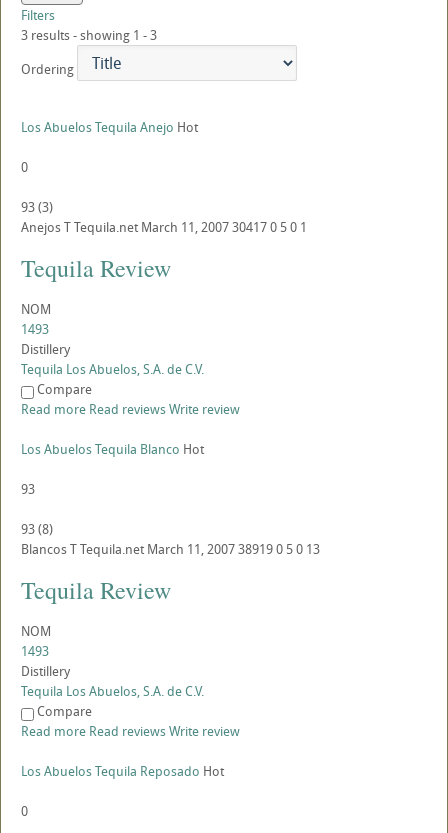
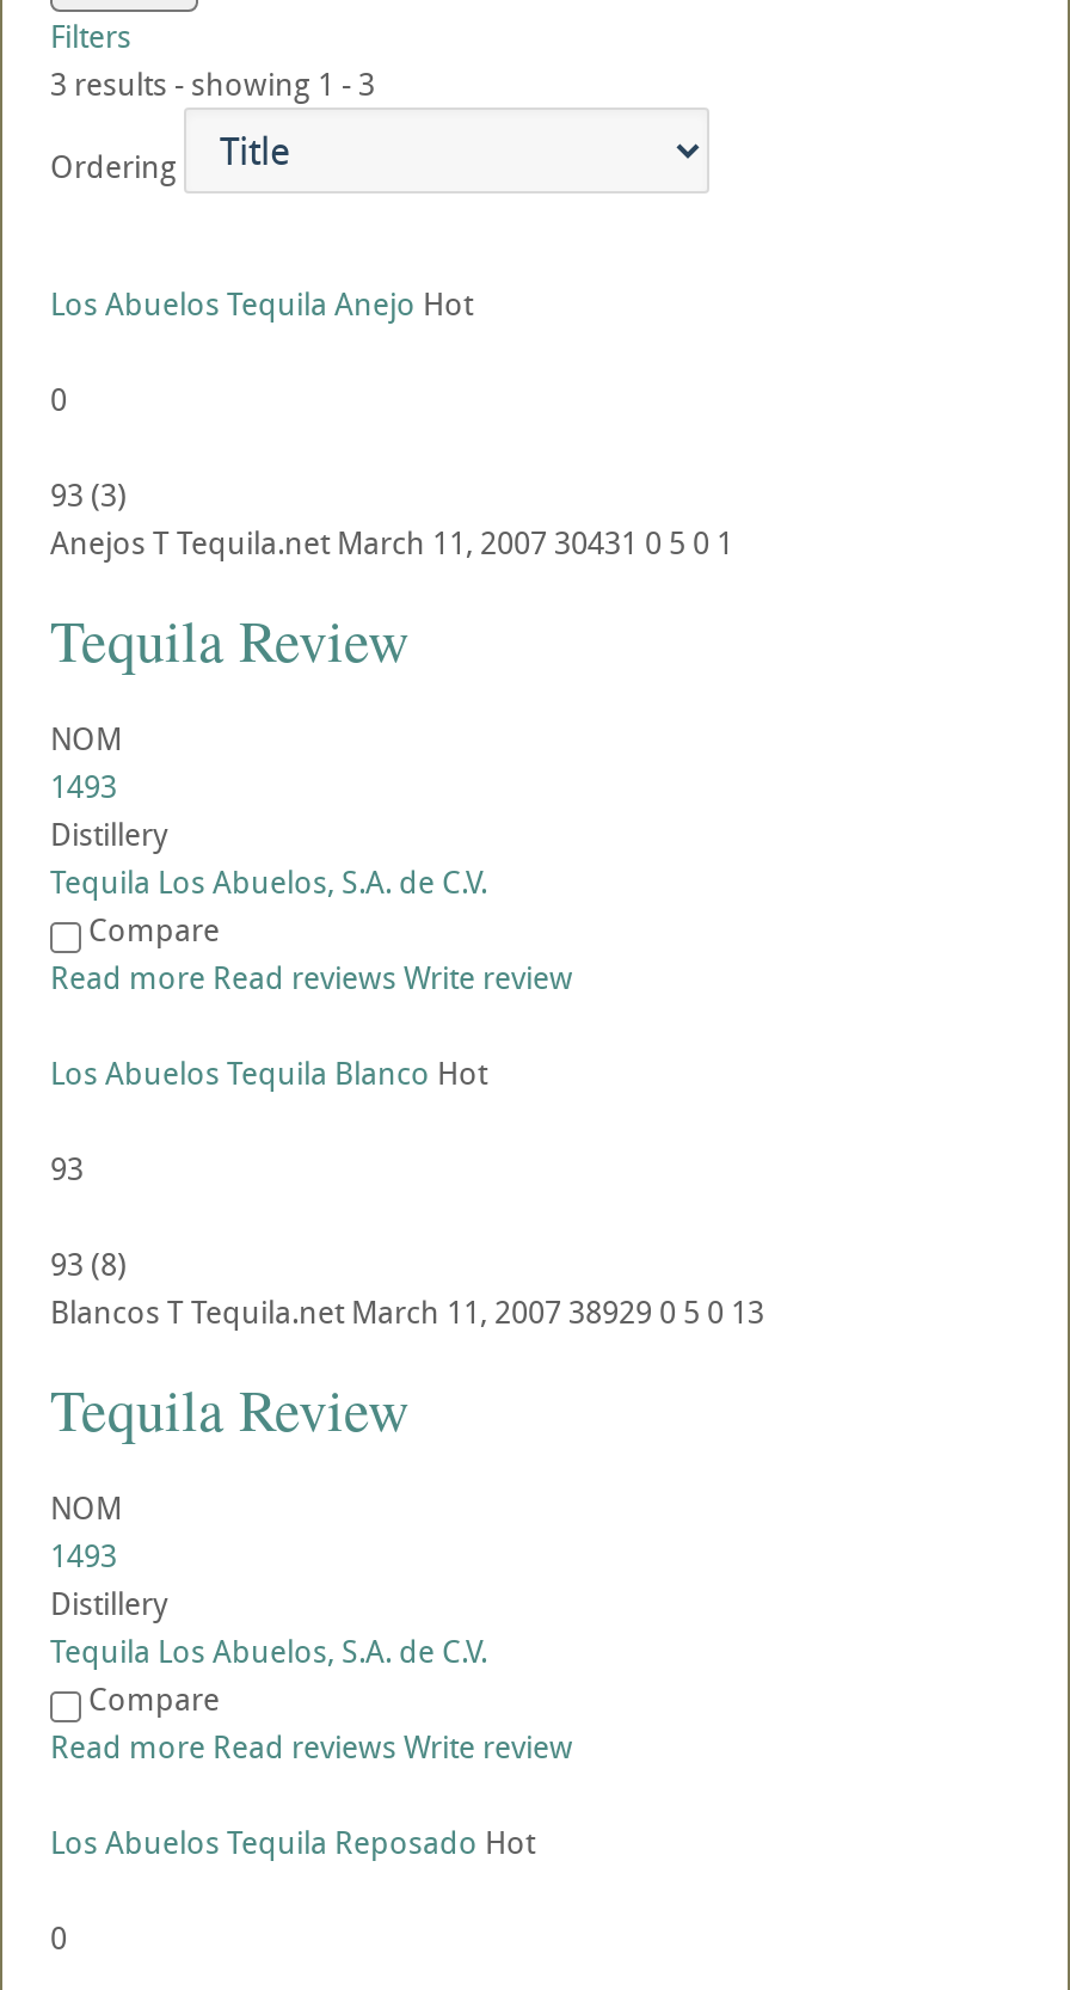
- Anejos T Tequila.net March 11, 2007 30417 0 5 0 1
+ Anejos T Tequila.net March 11, 2007 30431 0 5 0 1

- Blancos T Tequila.net March 11, 2007 38919 0 5 0 13
+ Blancos T Tequila.net March 11, 2007 38929 0 5 0 13
